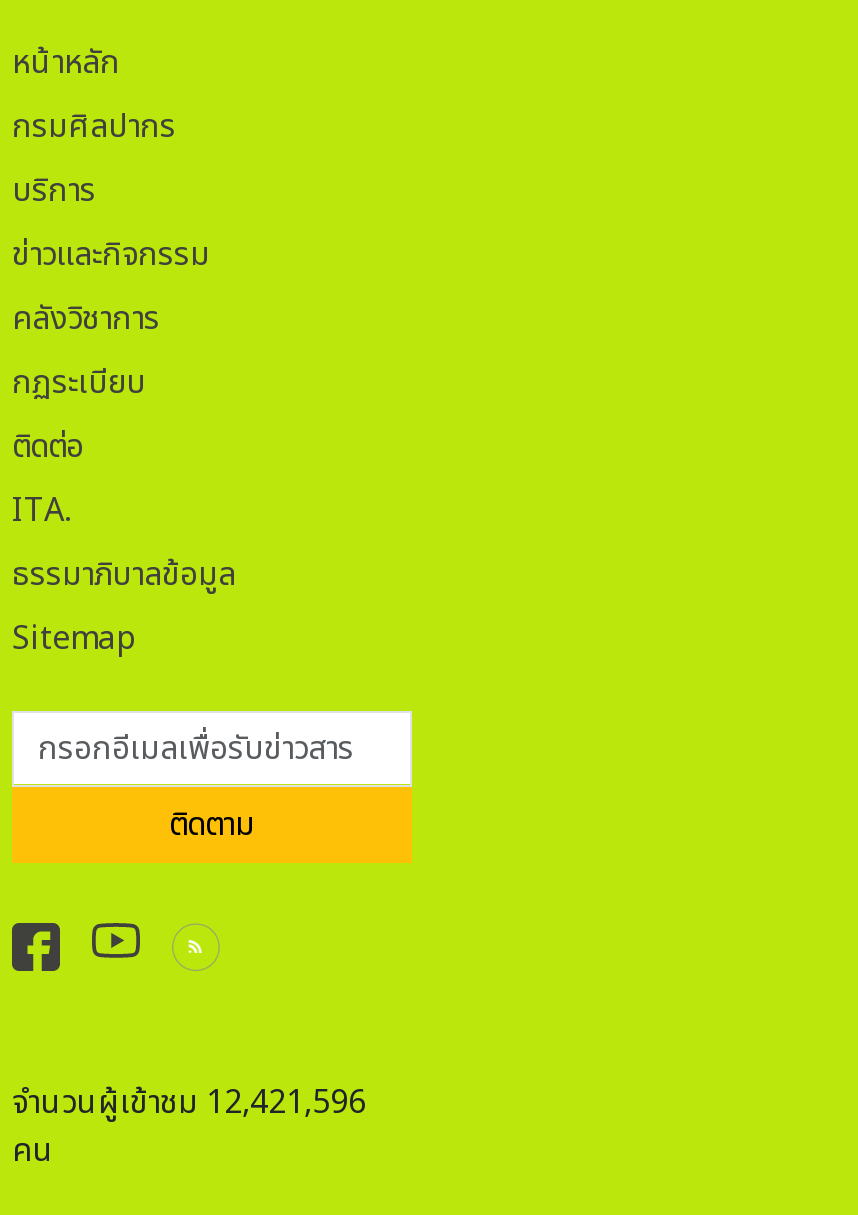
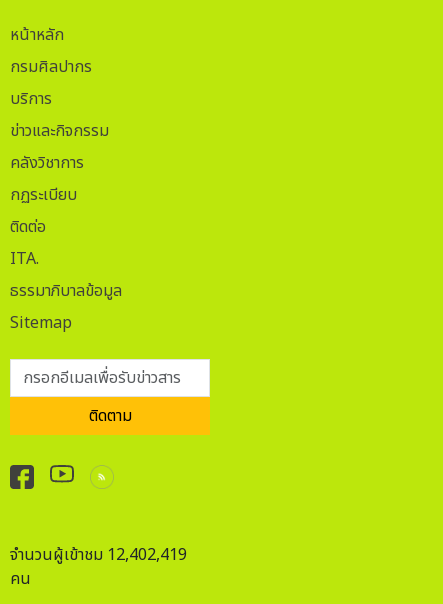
- จำนวนผู้เข้าชม 12,421,596
+ จำนวนผู้เข้าชม 12,402,419
